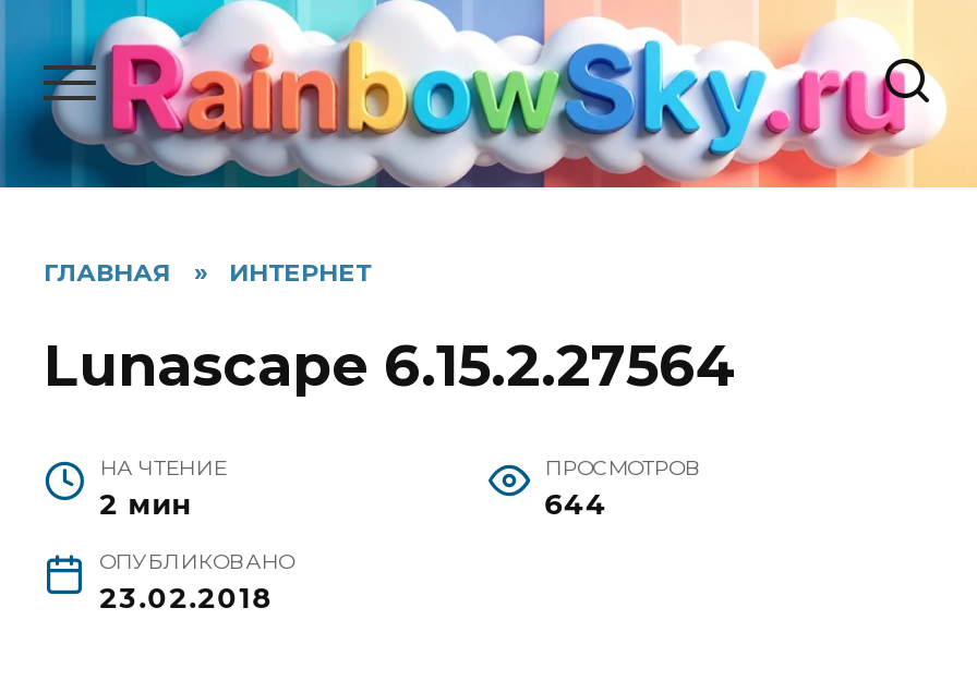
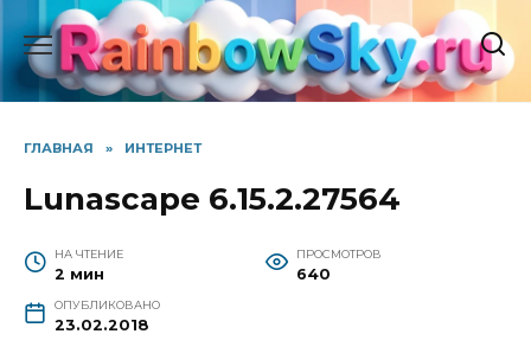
- 644
+ 640
